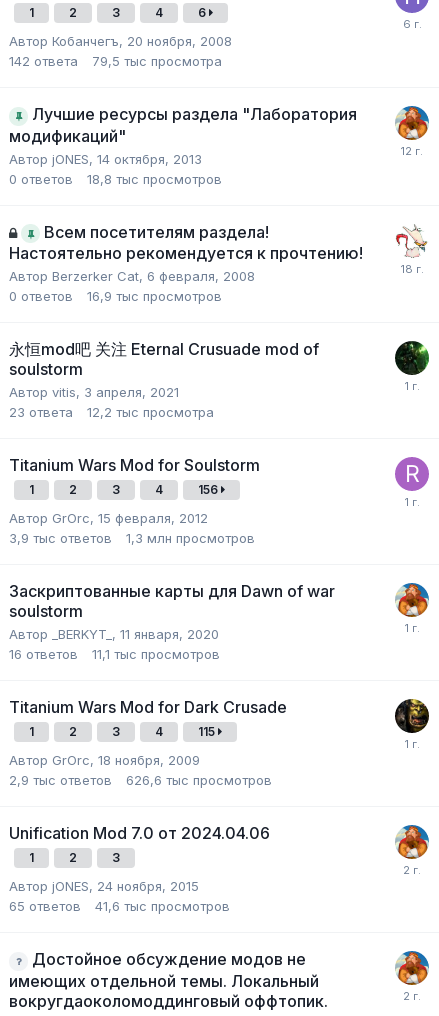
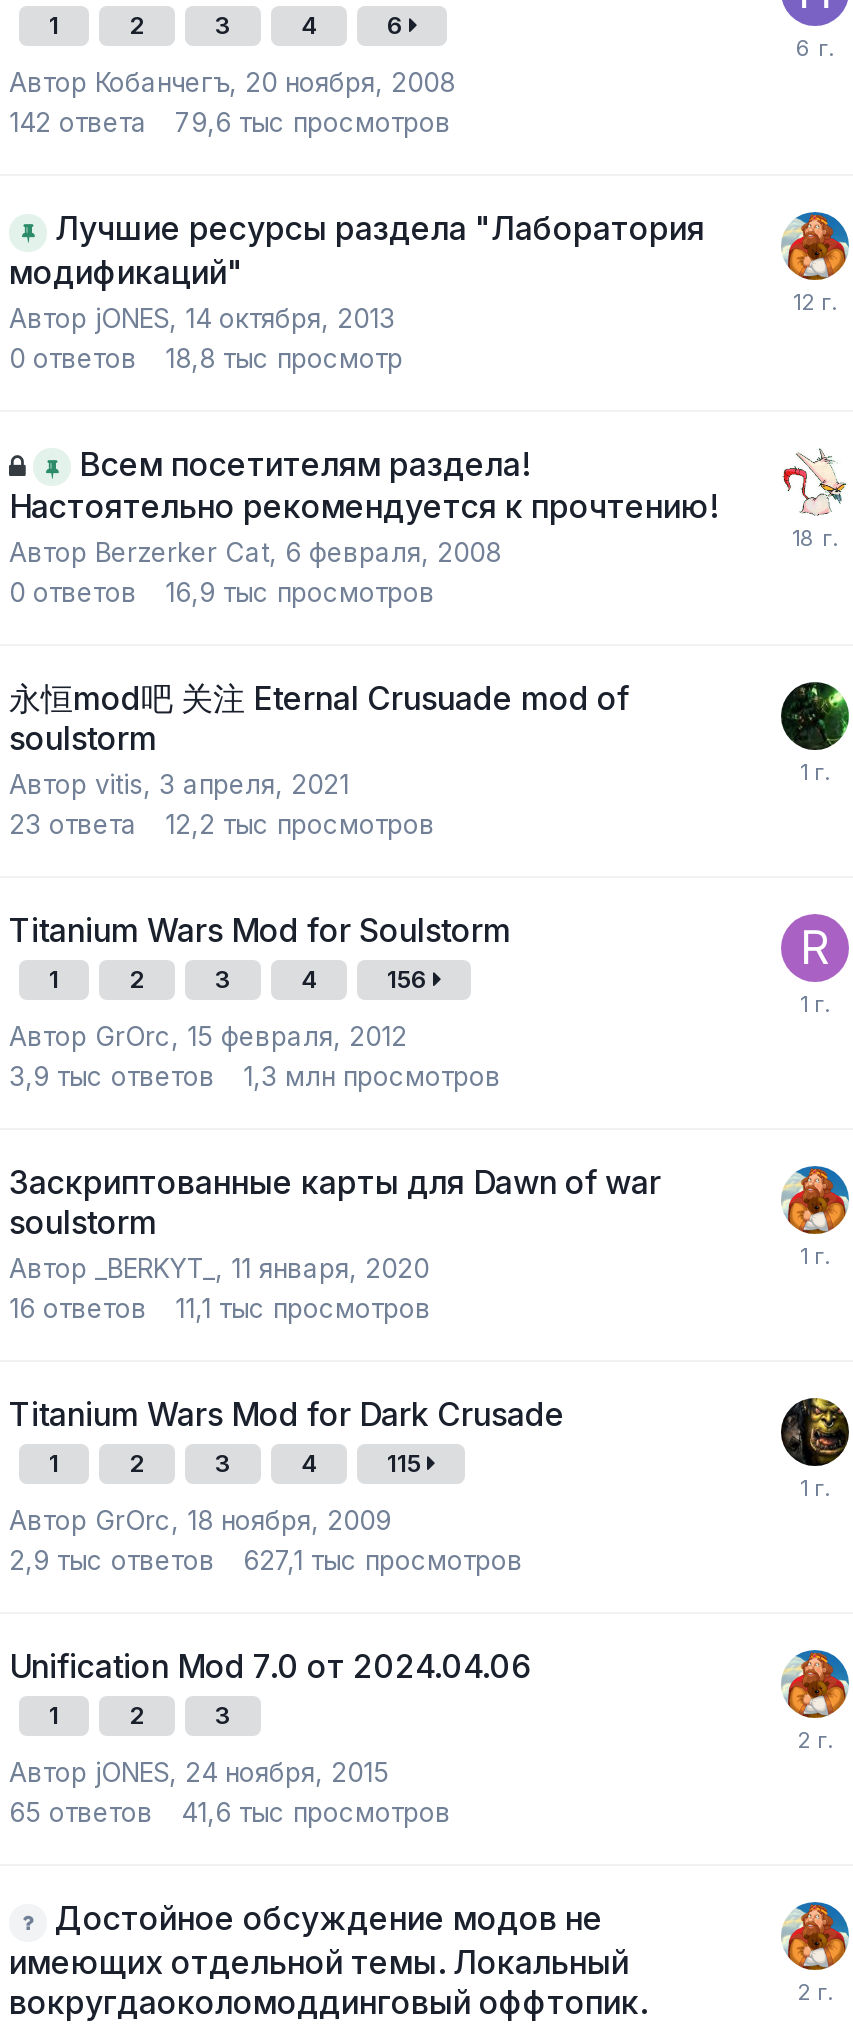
- 79,5 тыс просмотра
+ 79,6 тыс просмотров

- 18,8 тыс просмотров
+ 18,8 тыс просмотр

- 12,2 тыс просмотра
+ 12,2 тыс просмотров

- 626,6 тыс просмотров
+ 627,1 тыс просмотров
